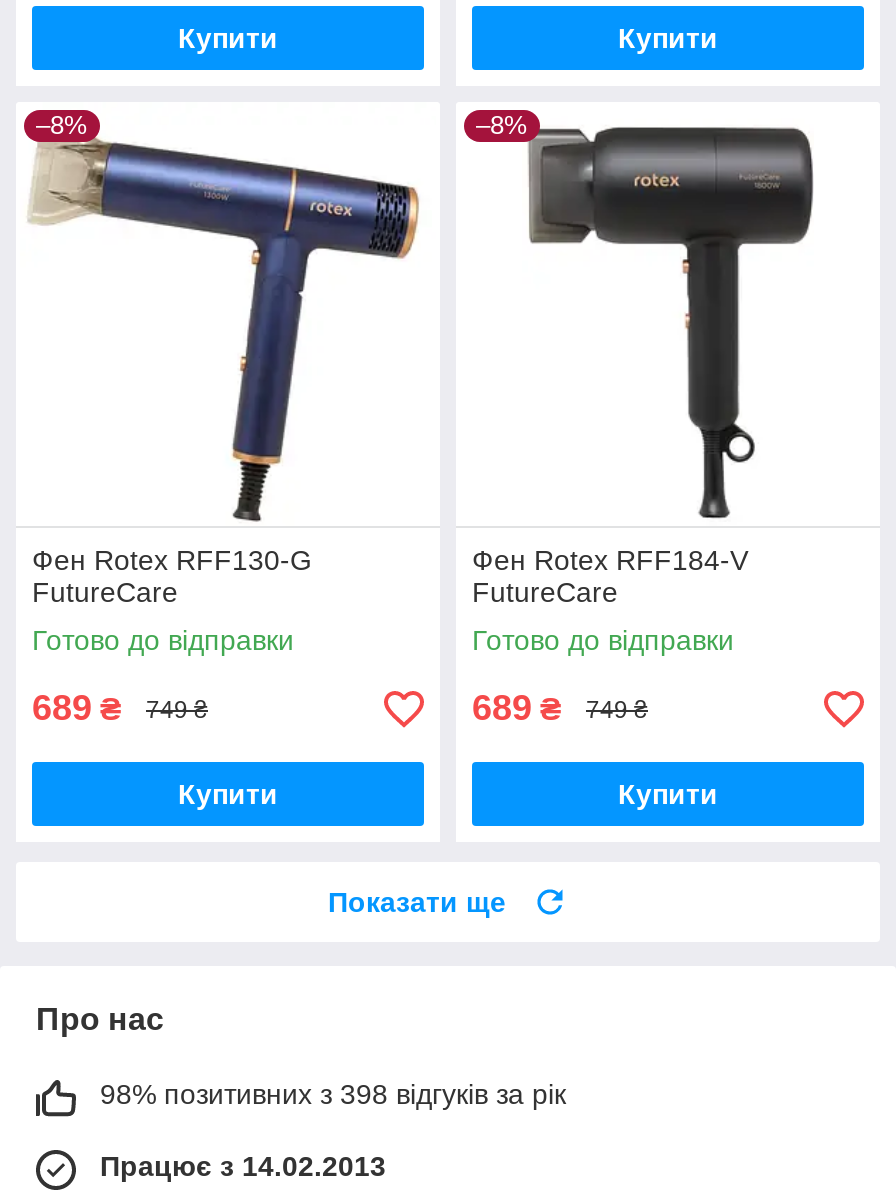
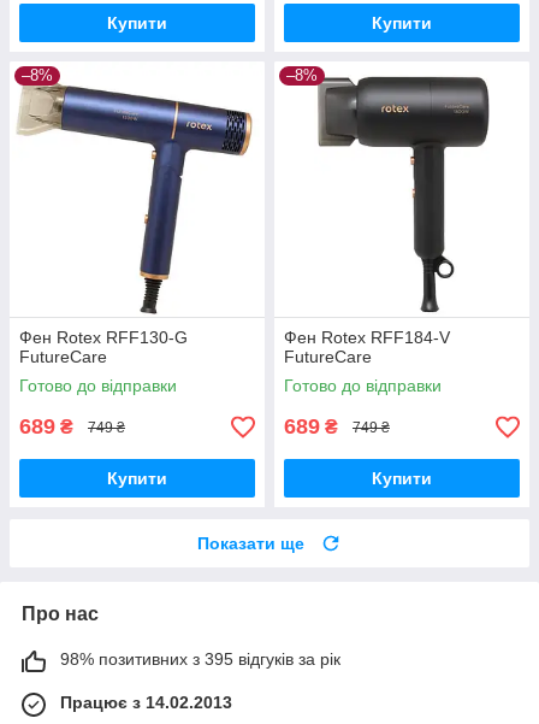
- 98% позитивних з 398 відгуків за рік
+ 98% позитивних з 395 відгуків за рік
